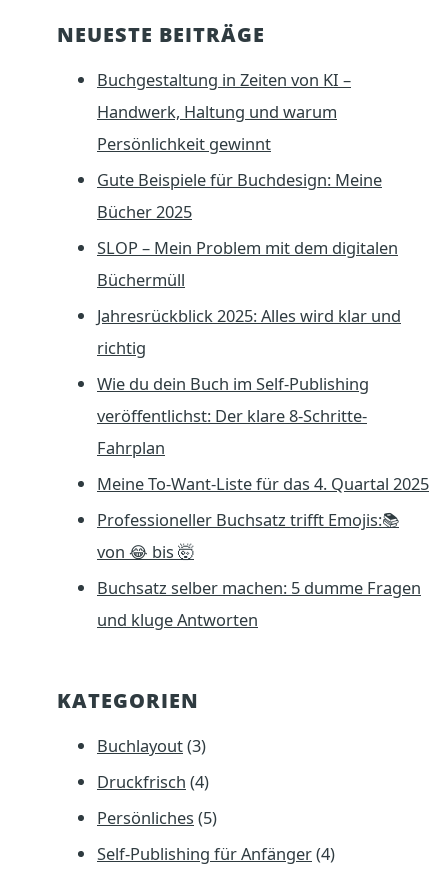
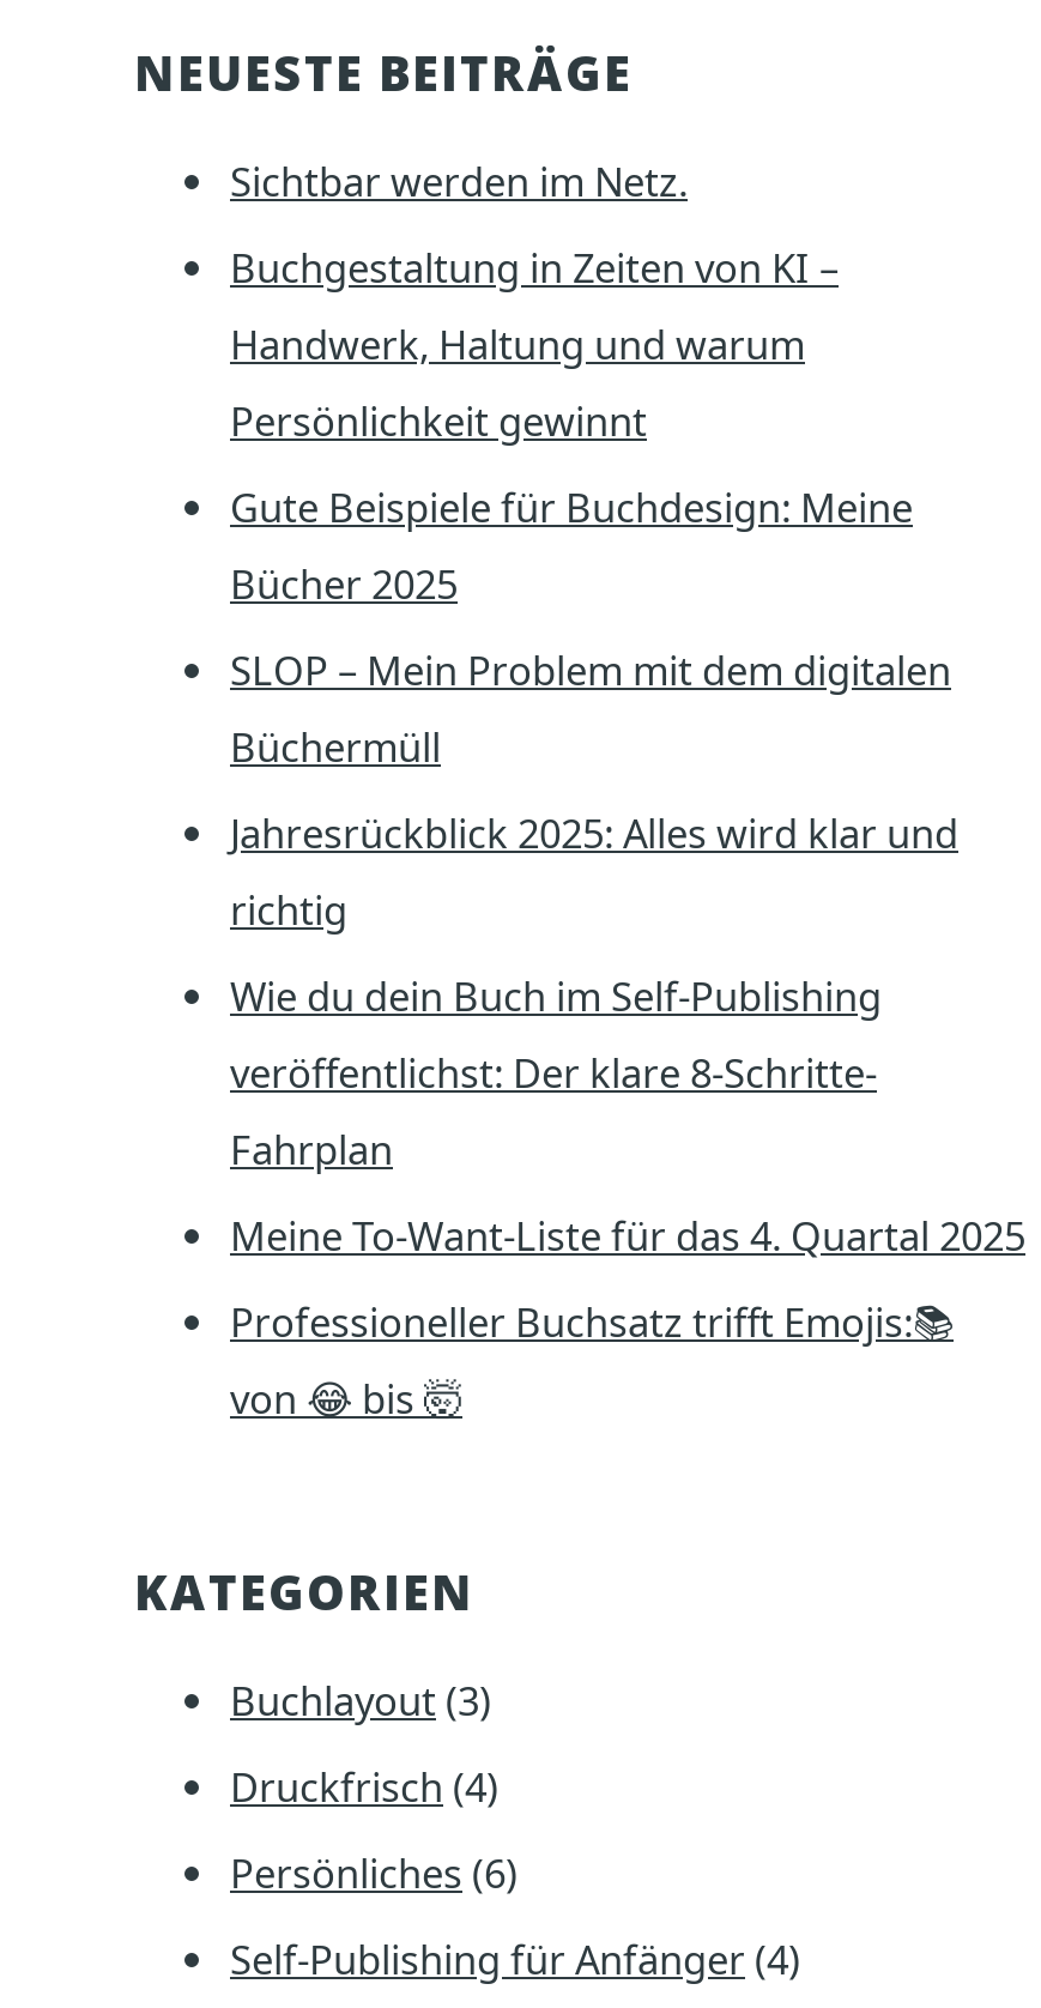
+ Sichtbar werden im Netz.

moved down: Buchgestaltung in Zeiten von KI – | Handwerk, Haltung und warum | Persönlichkeit gewinnt | ... | Fahrplan | Meine To-Want-Liste für das 4. Quartal 2025

- Buchsatz selber machen: 5 dumme Fragen
- und kluge Antworten

- Persönliches (5)
+ Persönliches (6)
